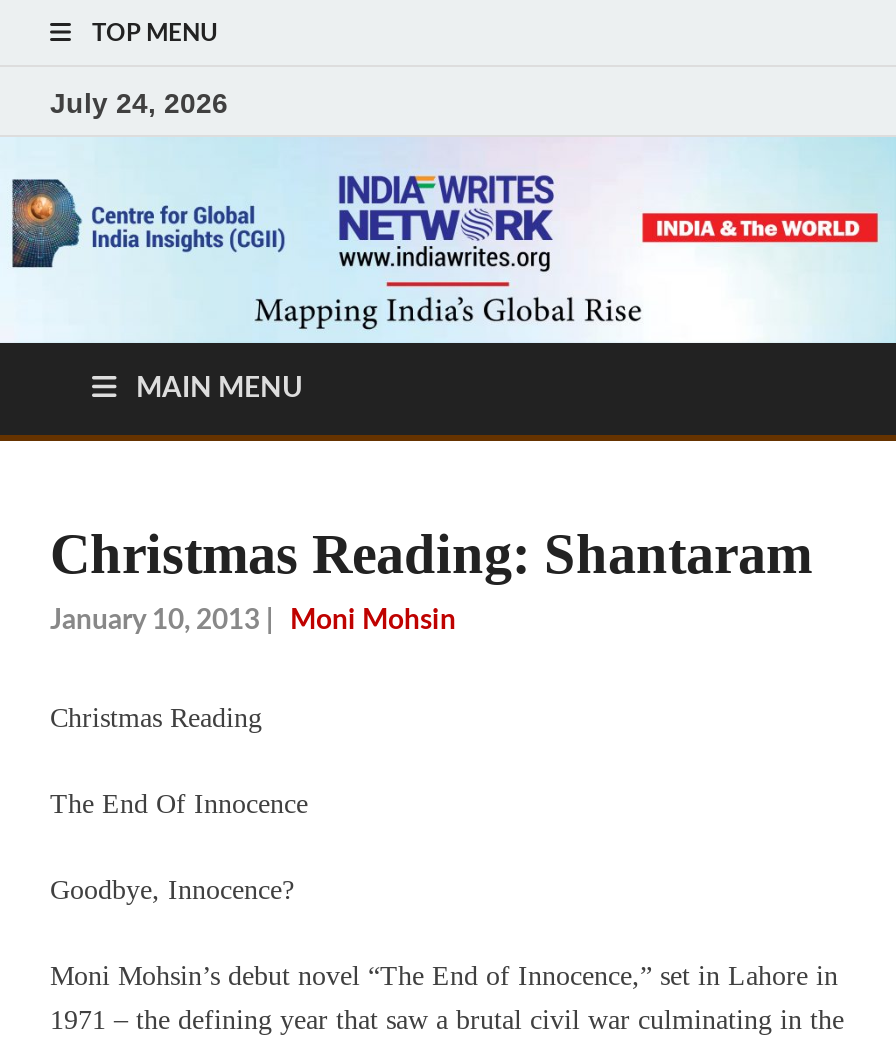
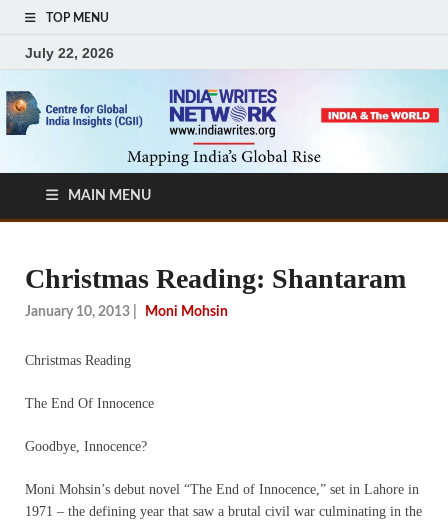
- July 24, 2026
+ July 22, 2026
